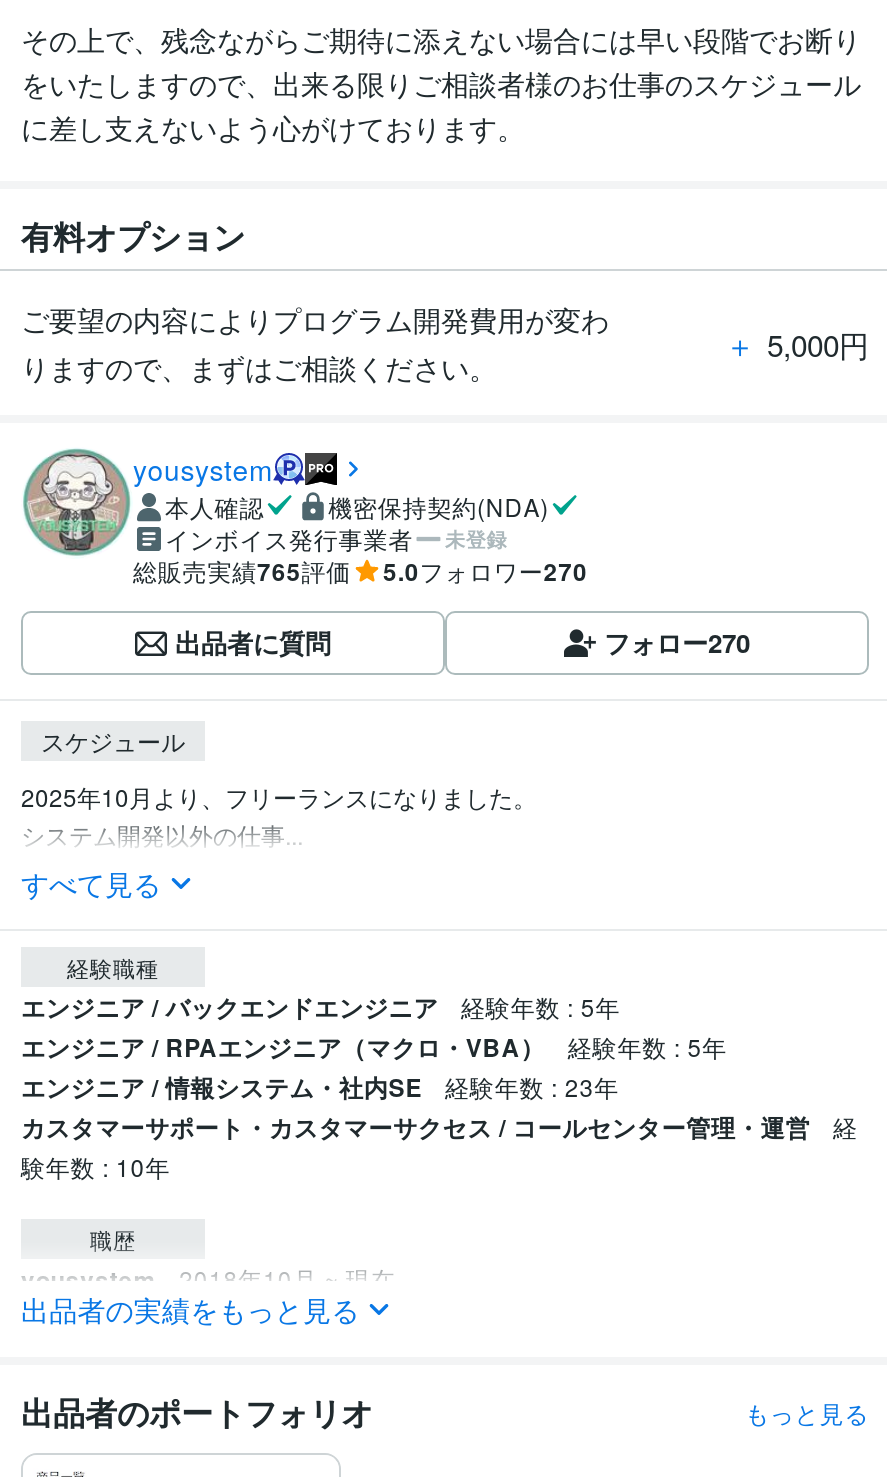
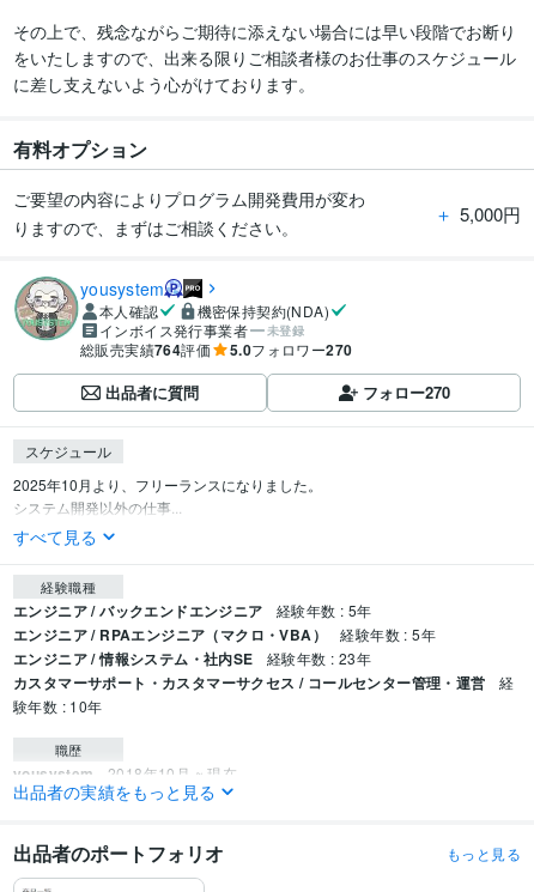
- 総販売実績765評価
+ 総販売実績764評価
